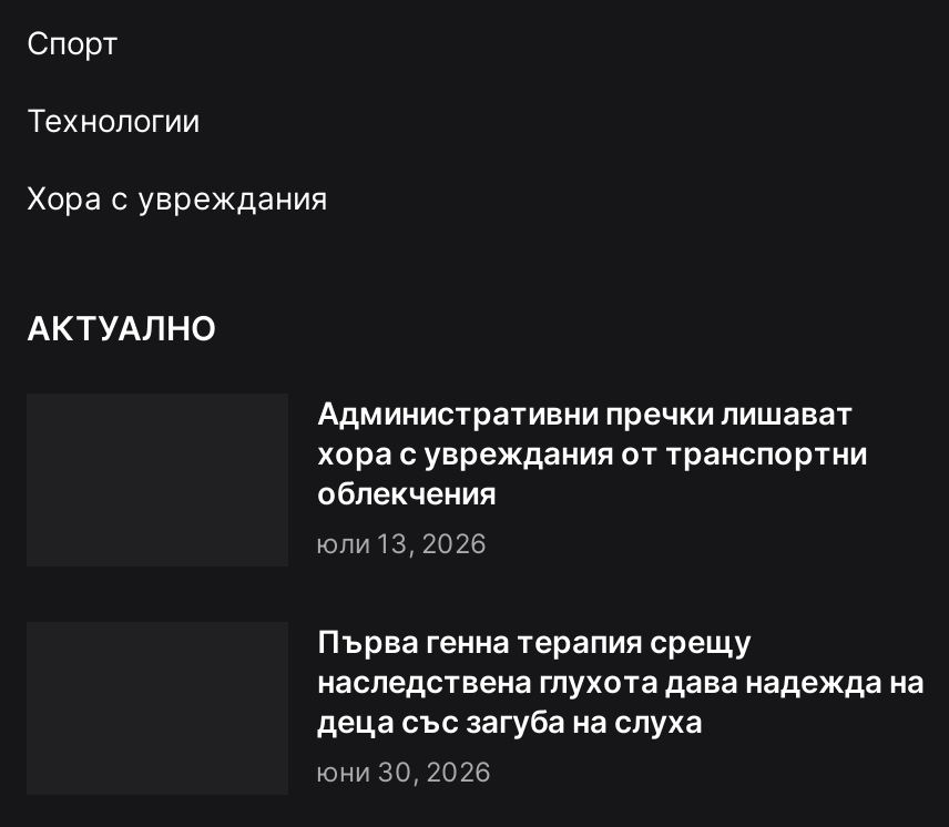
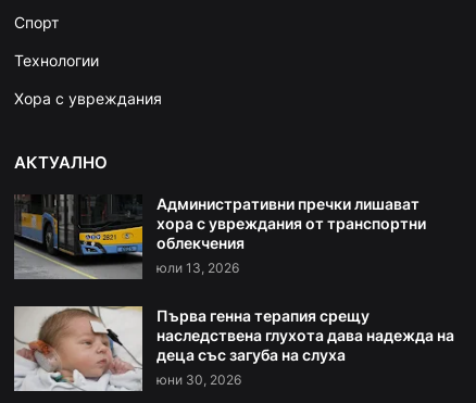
+ [image]

+ [image]
